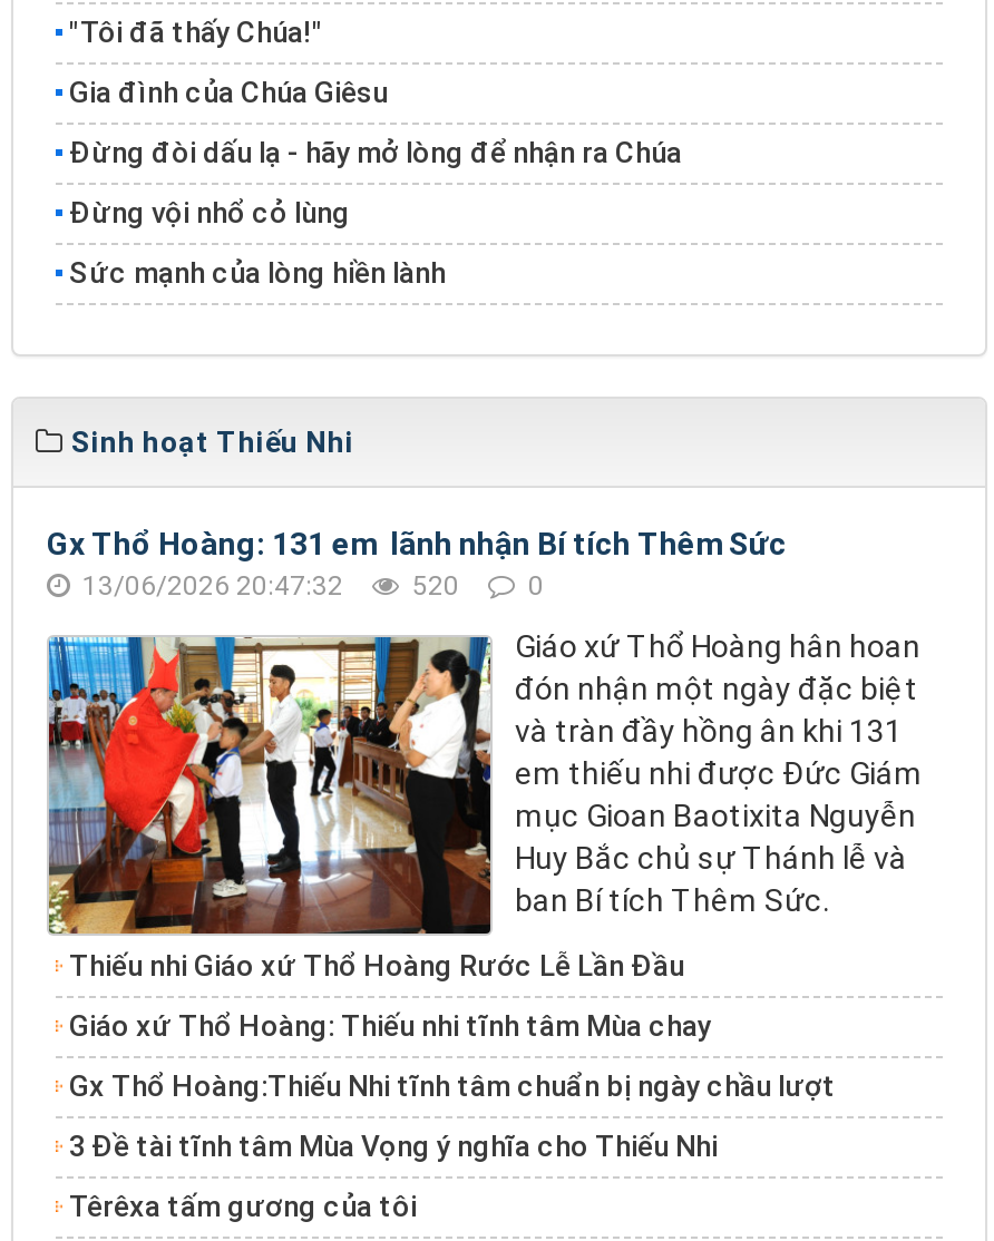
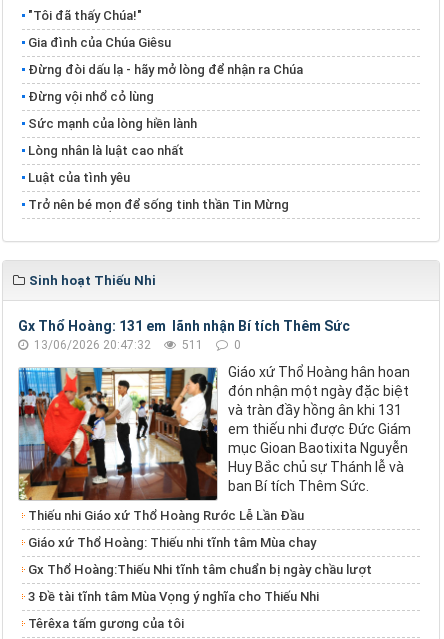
+ Lòng nhân là luật cao nhất
+ Luật của tình yêu
+ Trở nên bé mọn để sống tinh thần Tin Mừng

- 13/06/2026 20:47:32 520 0
+ 13/06/2026 20:47:32 511 0
